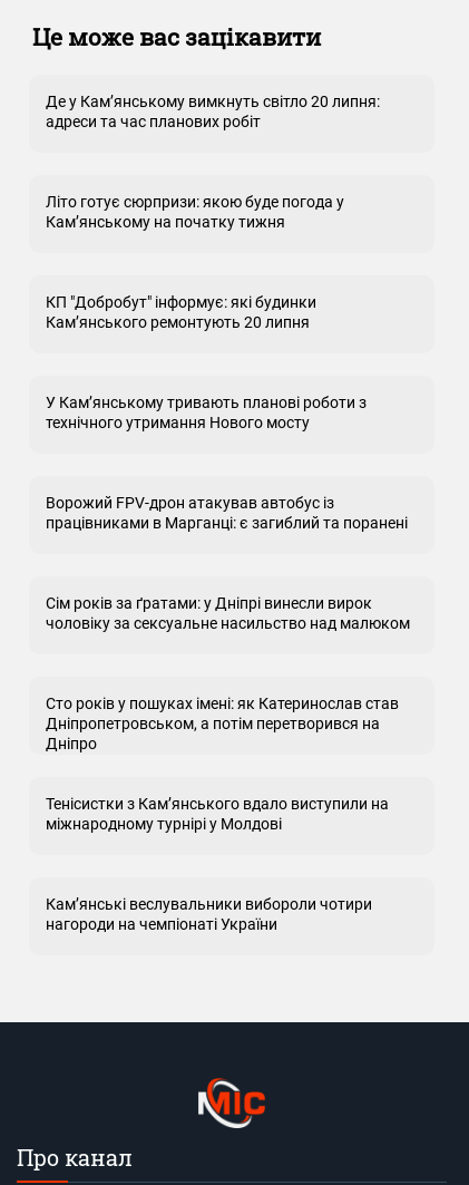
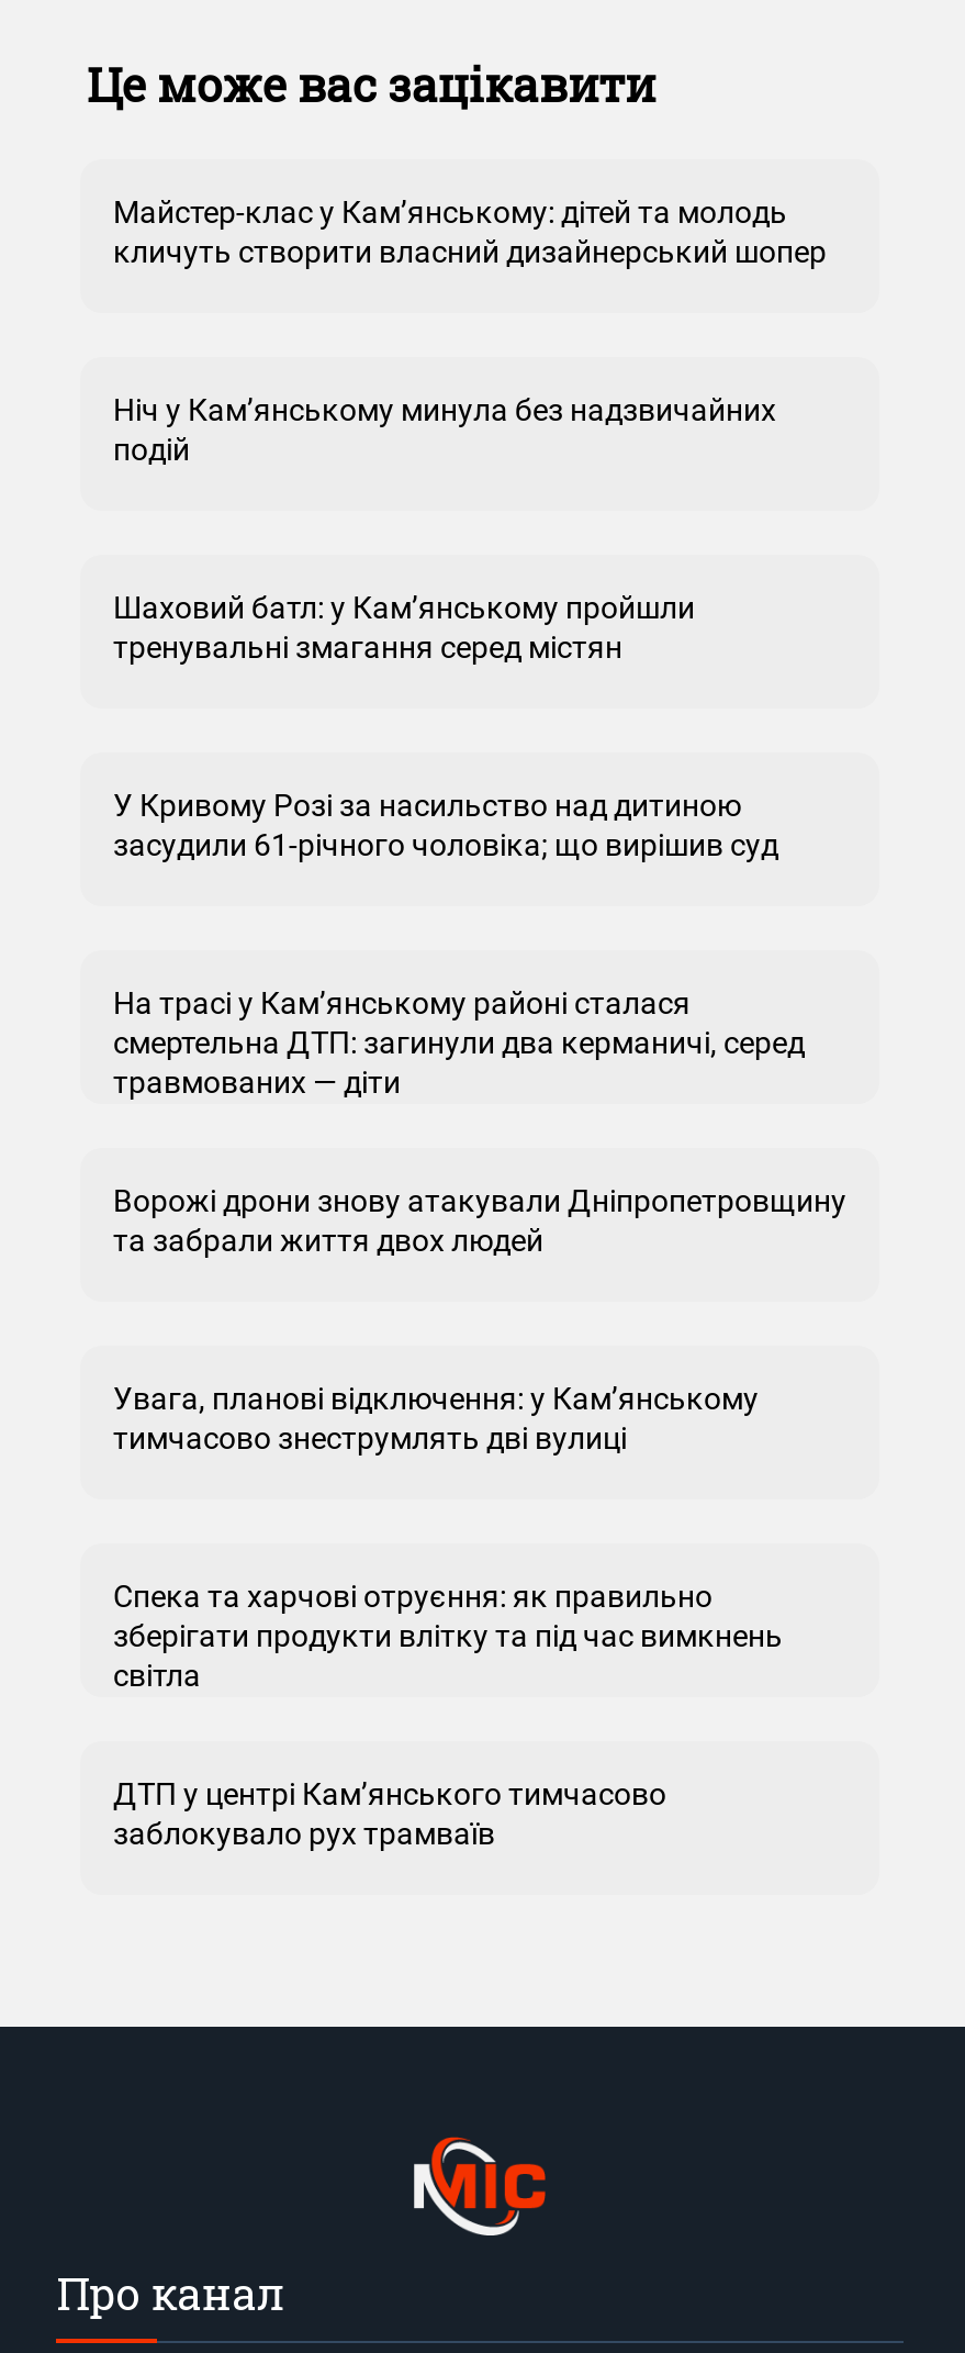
- Де у Кам’янському вимкнуть світло 20 липня:
- адреси та час планових робіт
+ Майстер-клас у Кам’янському: дітей та молодь
+ кличуть створити власний дизайнерський шопер

- Літо готує сюрпризи: якою буде погода у
- Кам’янському на початку тижня
+ Ніч у Кам’янському минула без надзвичайних
+ подій

- КП "Добробут" інформує: які будинки
- Кам’янського ремонтують 20 липня
+ Шаховий батл: у Кам’янському пройшли
+ тренувальні змагання серед містян

- У Кам’янському тривають планові роботи з
- технічного утримання Нового мосту
+ У Кривому Розі за насильство над дитиною
+ засудили 61-річного чоловіка; що вирішив суд

- Ворожий FPV-дрон атакував автобус із
- працівниками в Марганці: є загиблий та поранені
+ На трасі у Кам’янському районі сталася
+ смертельна ДТП: загинули два керманичі, серед
+ травмованих — діти

- Сім років за ґратами: у Дніпрі винесли вирок
- чоловіку за сексуальне насильство над малюком
+ Ворожі дрони знову атакували Дніпропетровщину
+ та забрали життя двох людей

- Сто років у пошуках імені: як Катеринослав став
- Дніпропетровськом, а потім перетворився на
- Дніпро
+ Увага, планові відключення: у Кам’янському
+ тимчасово знеструмлять дві вулиці

- Тенісистки з Кам’янського вдало виступили на
- міжнародному турнірі у Молдові
+ Спека та харчові отруєння: як правильно
+ зберігати продукти влітку та під час вимкнень
+ світла

- Кам’янські веслувальники вибороли чотири
- нагороди на чемпіонаті України
+ ДТП у центрі Кам’янського тимчасово
+ заблокувало рух трамваїв
